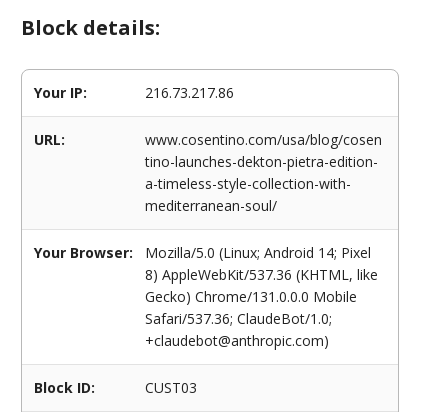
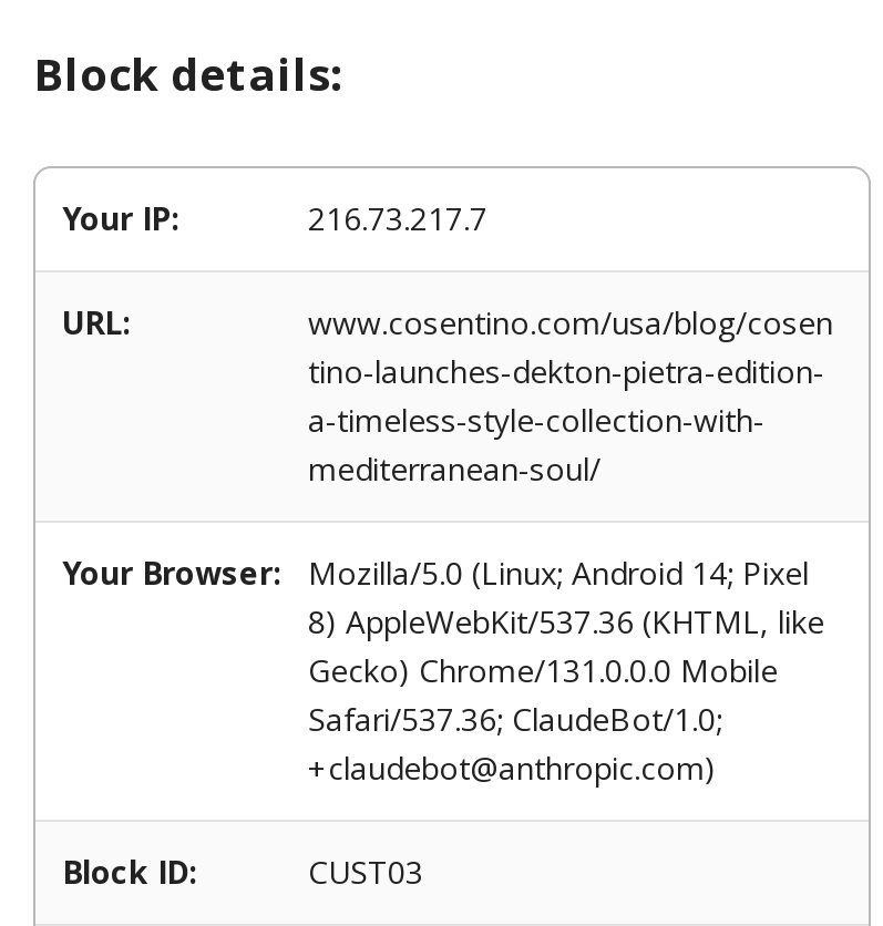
- 216.73.217.86
+ 216.73.217.7
